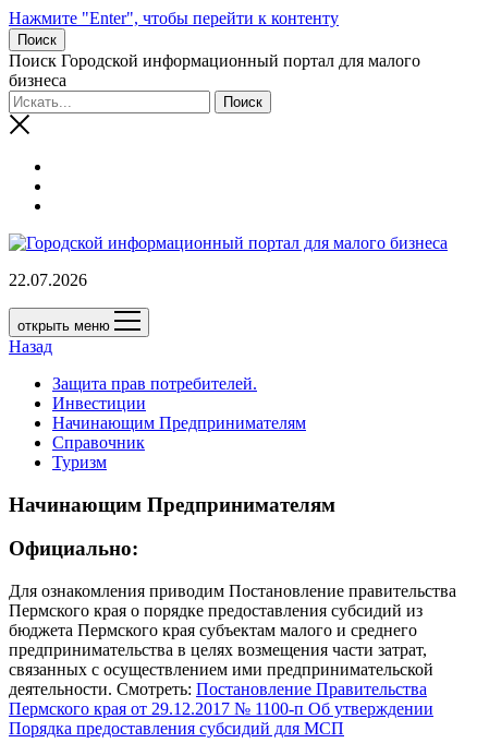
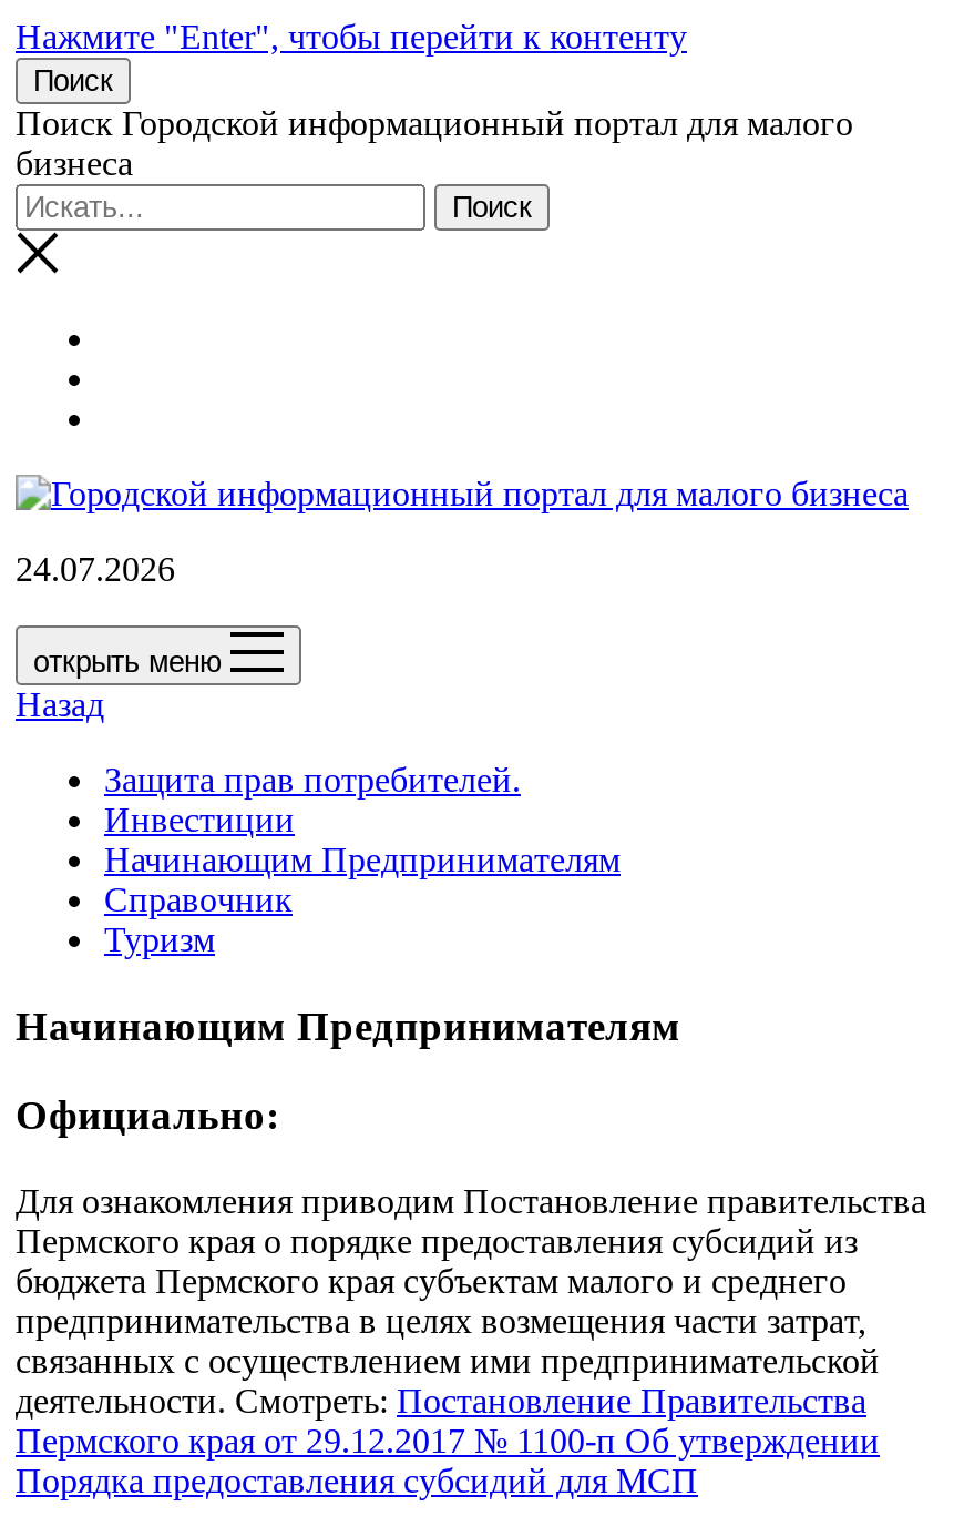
- 22.07.2026
+ 24.07.2026
